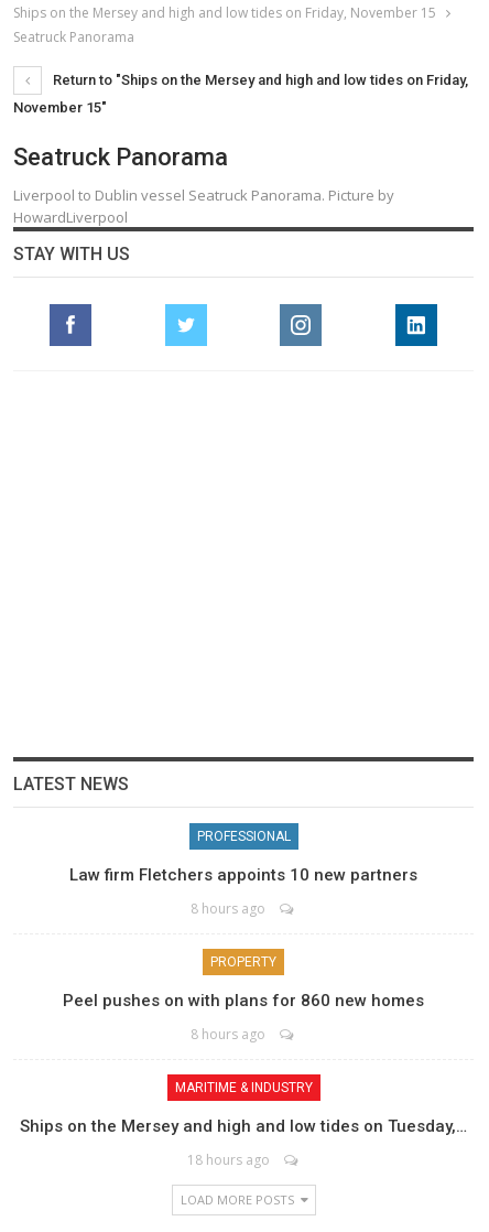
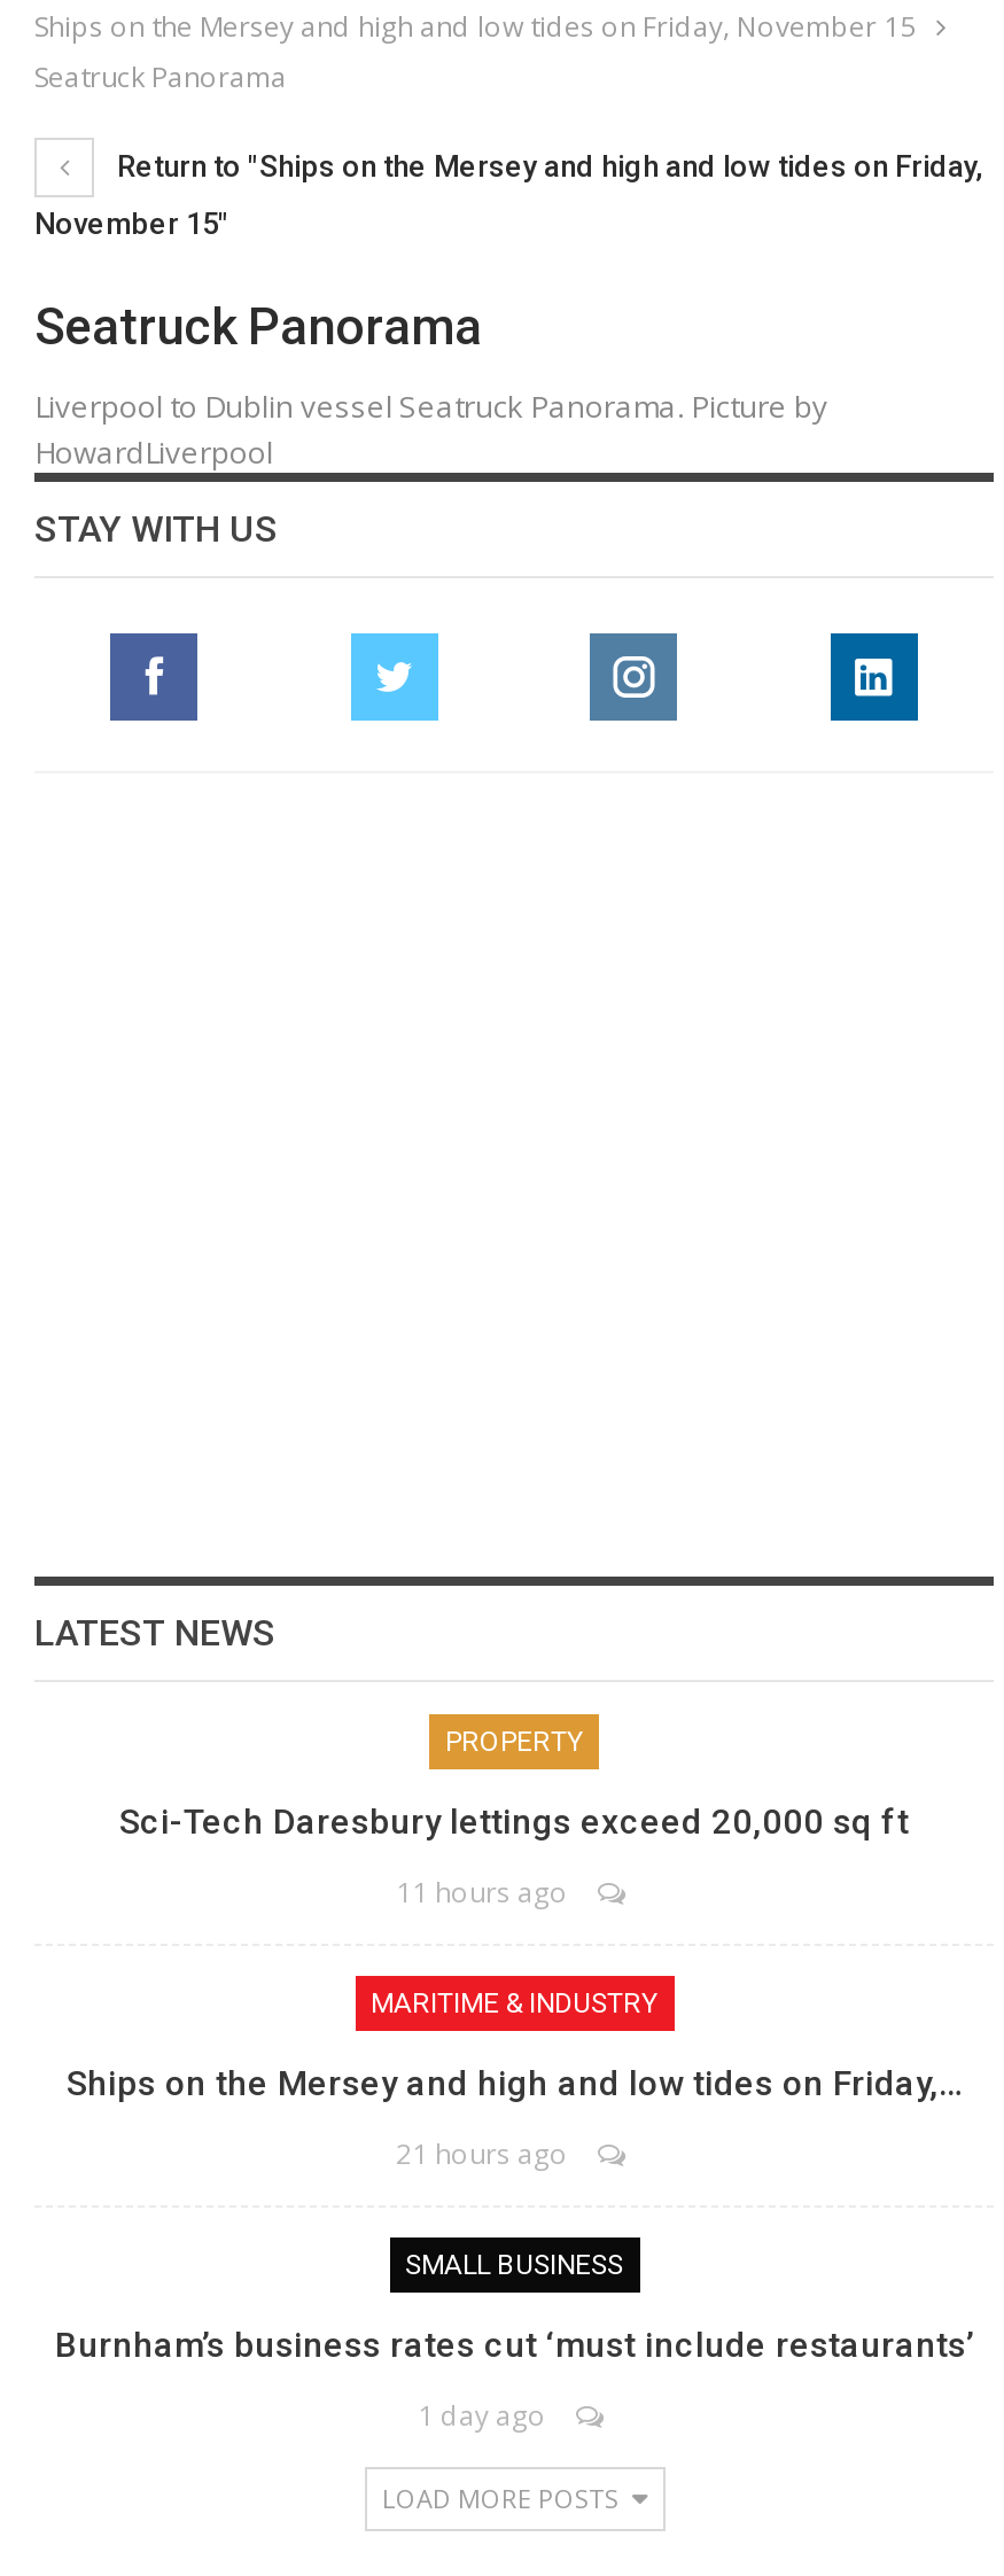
- PROFESSIONAL
- Law firm Fletchers appoints 10 new partners
- 8 hours ago

moved up: PROPERTY

- Peel pushes on with plans for 860 new homes
+ Sci-Tech Daresbury lettings exceed 20,000 sq ft

- 8 hours ago
+ 11 hours ago

moved up: MARITIME & INDUSTRY

- Ships on the Mersey and high and low tides on Tuesday,…
- 18 hours ago
+ Ships on the Mersey and high and low tides on Friday,…
+ 21 hours ago
+ SMALL BUSINESS
+ Burnham’s business rates cut ‘must include restaurants’
+ 1 day ago
